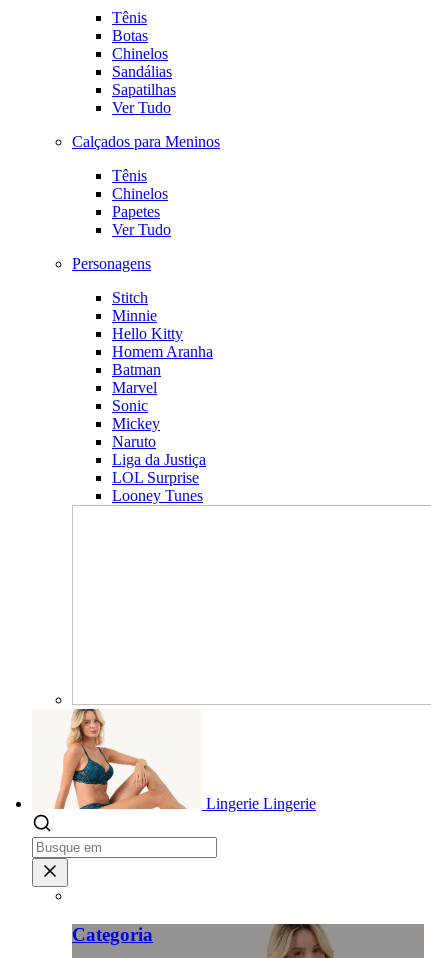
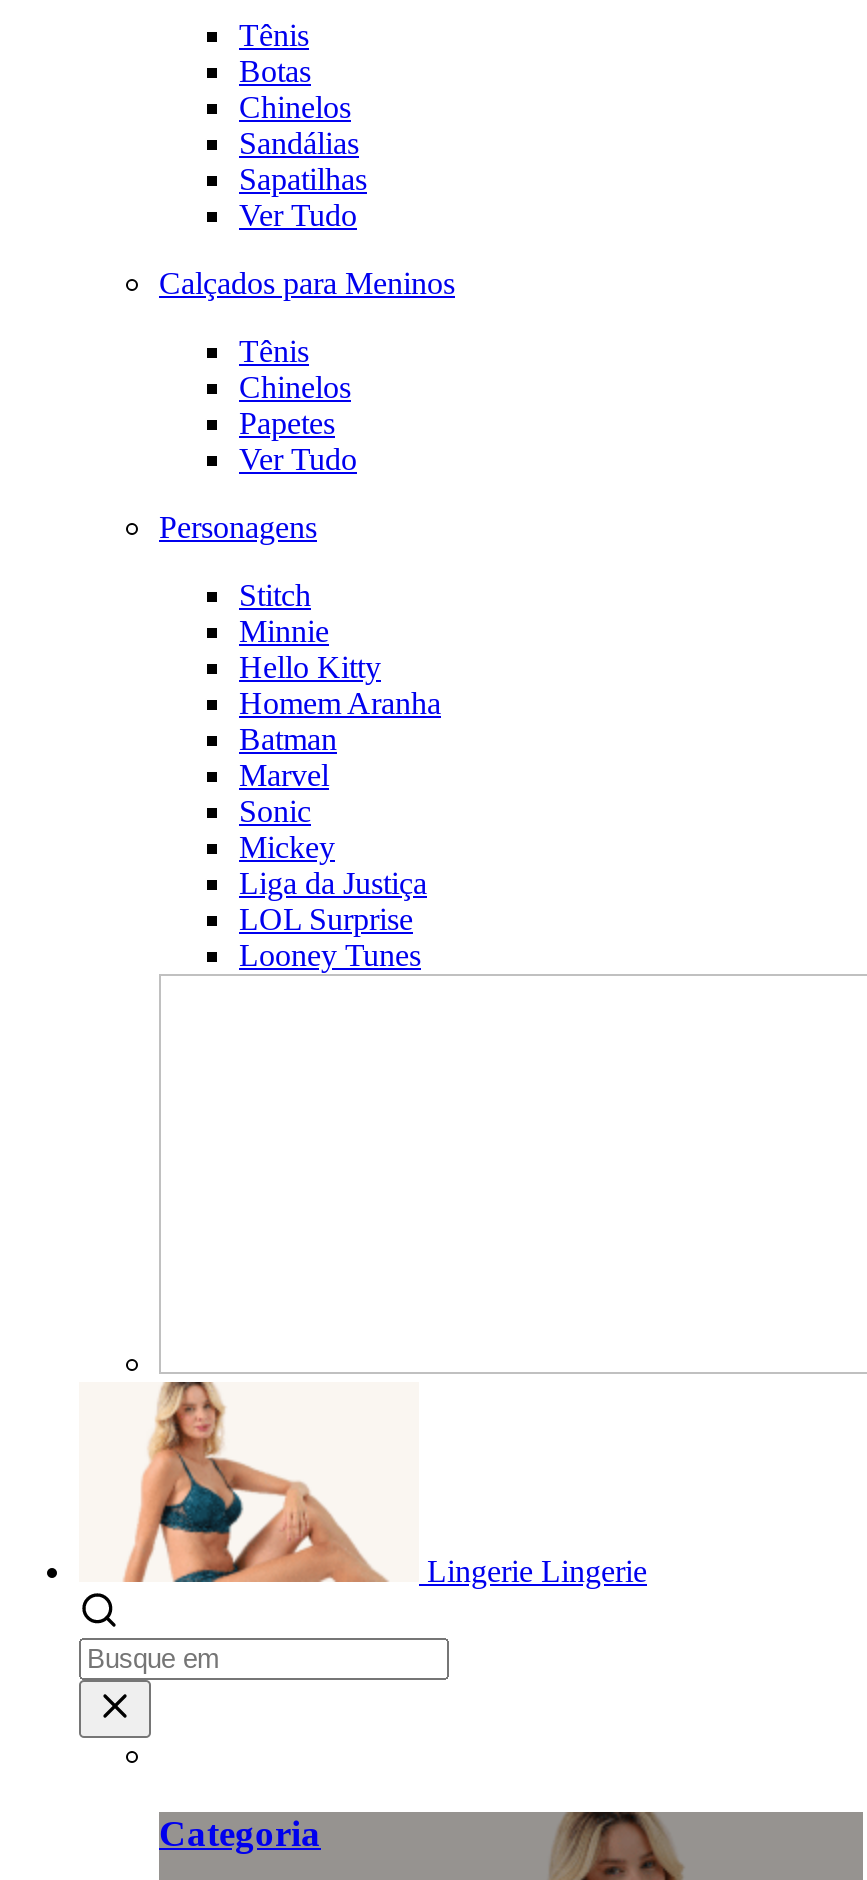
- Naruto
